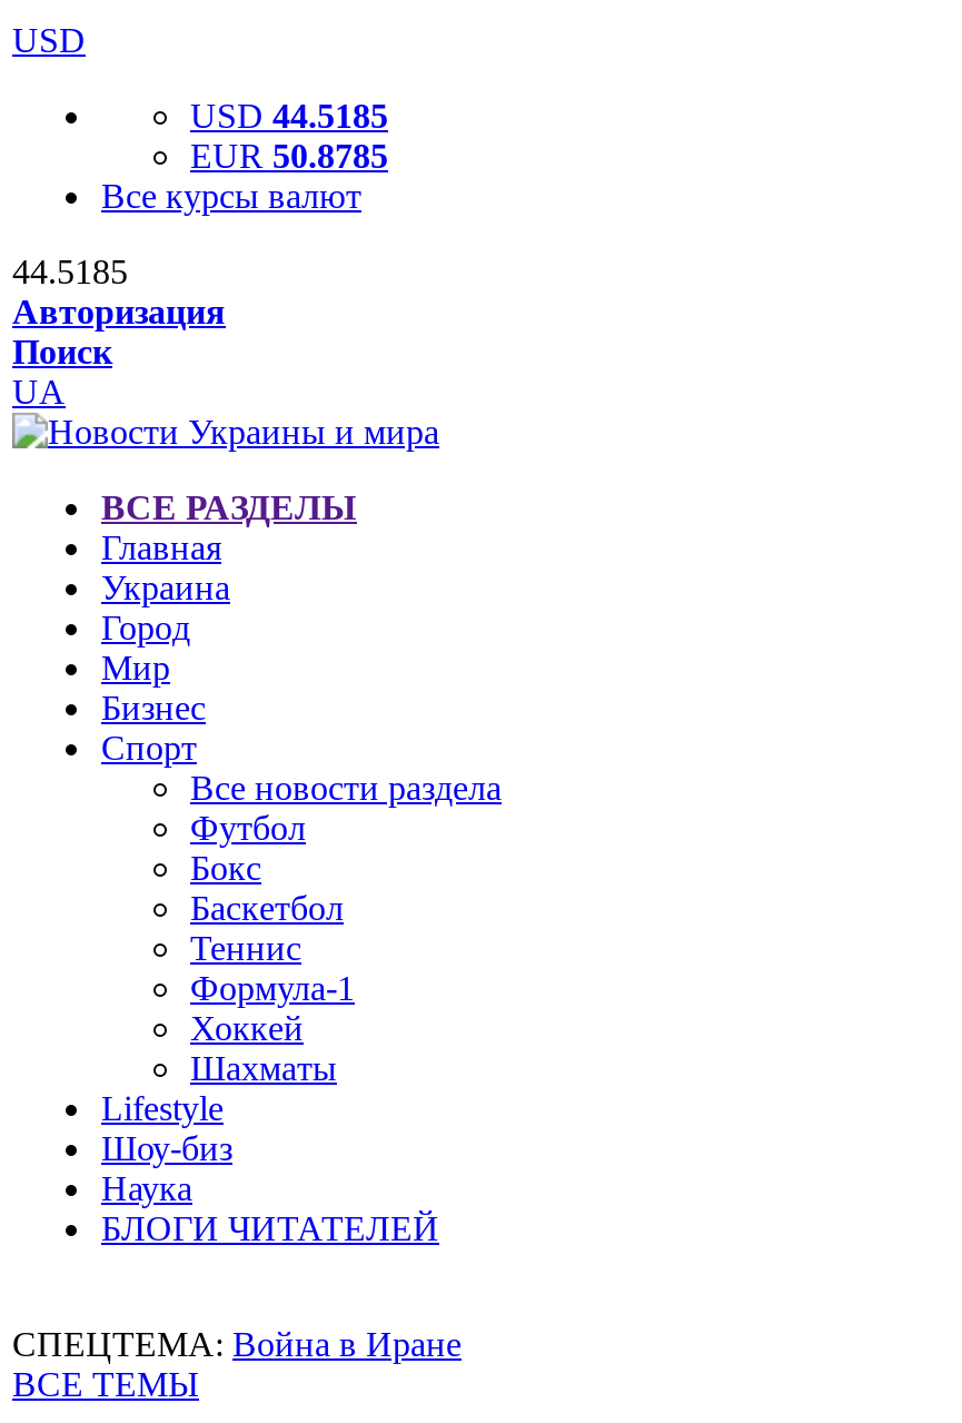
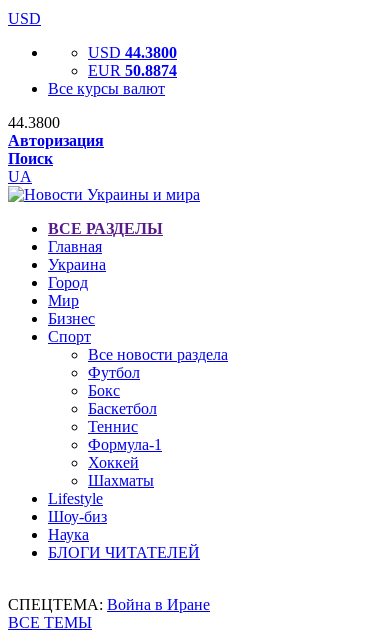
- USD 44.5185
+ USD 44.3800

- EUR 50.8785
+ EUR 50.8874

- 44.5185
+ 44.3800
